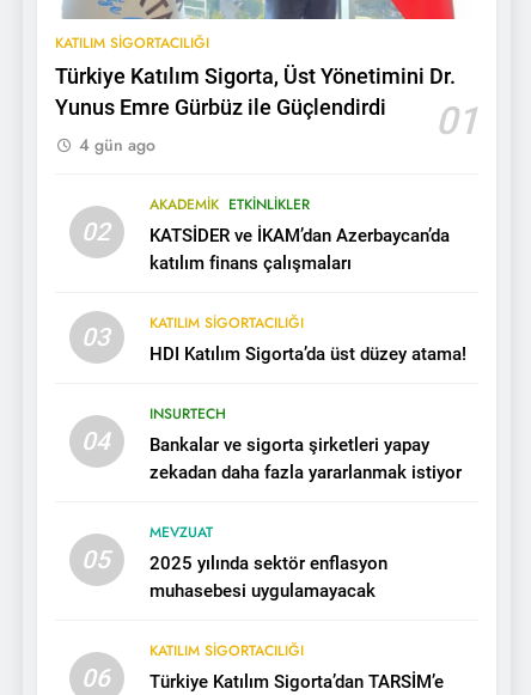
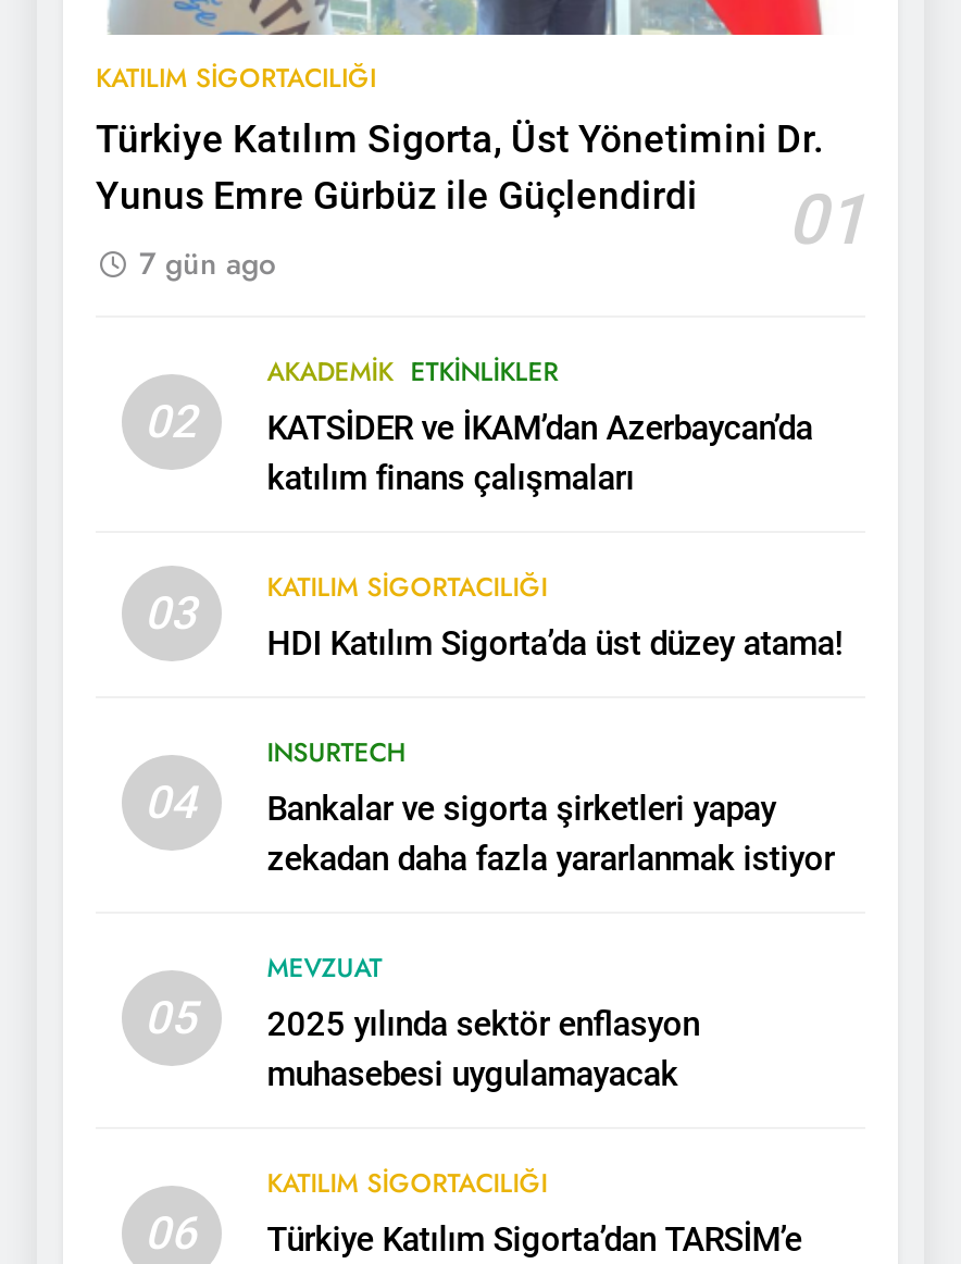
- 4 gün ago
+ 7 gün ago
